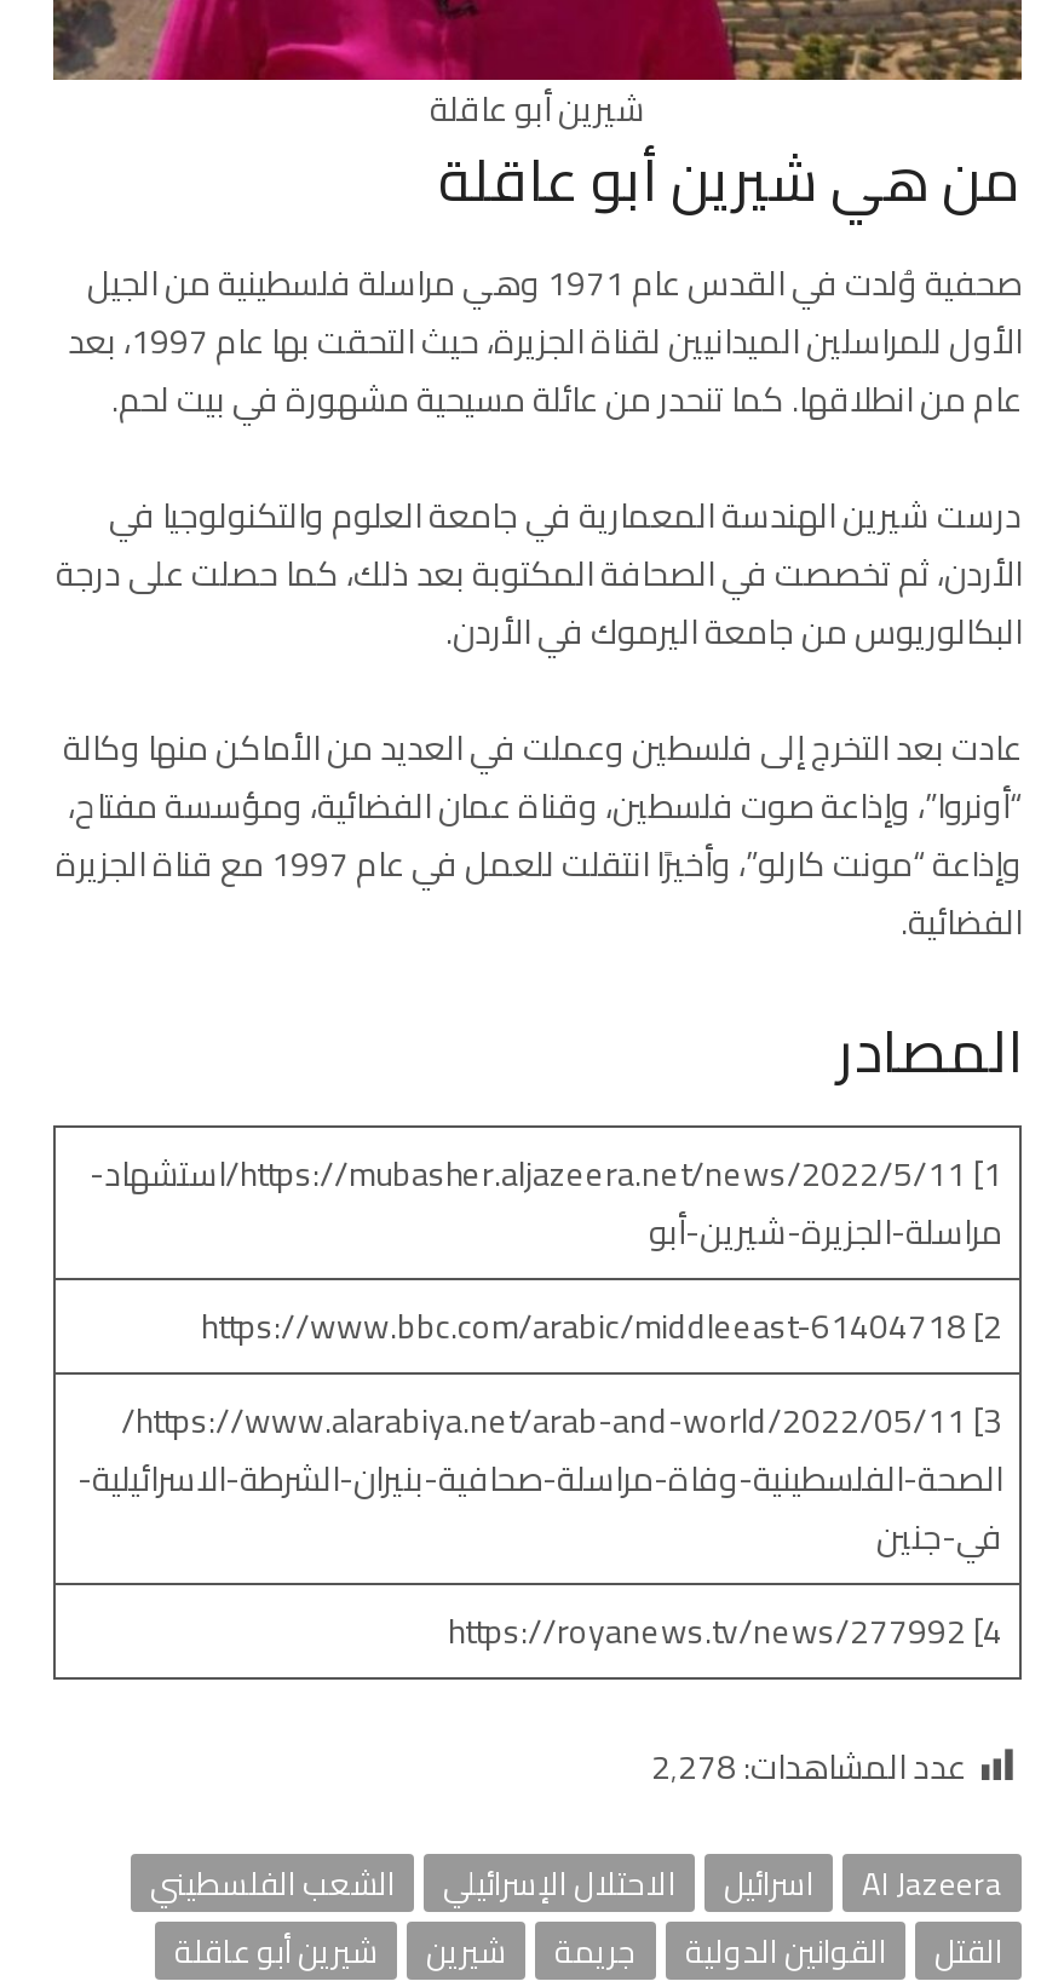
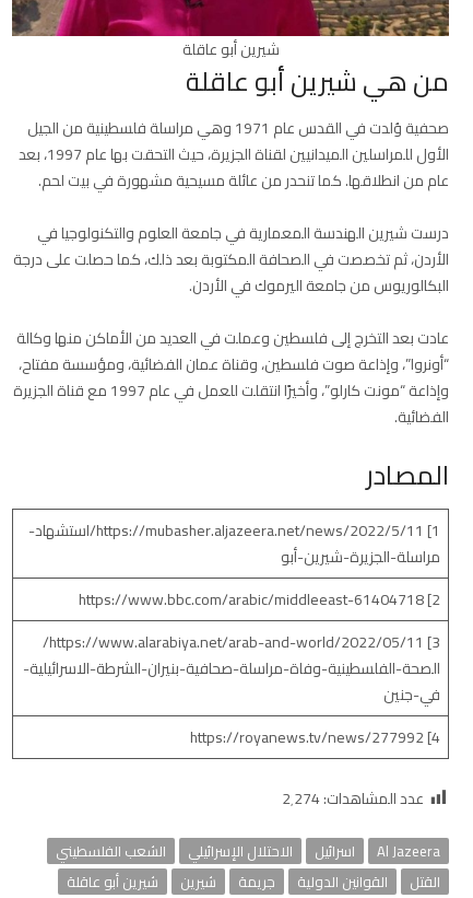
- عدد المشاهدات: 2٬278
+ عدد المشاهدات: 2٬274
